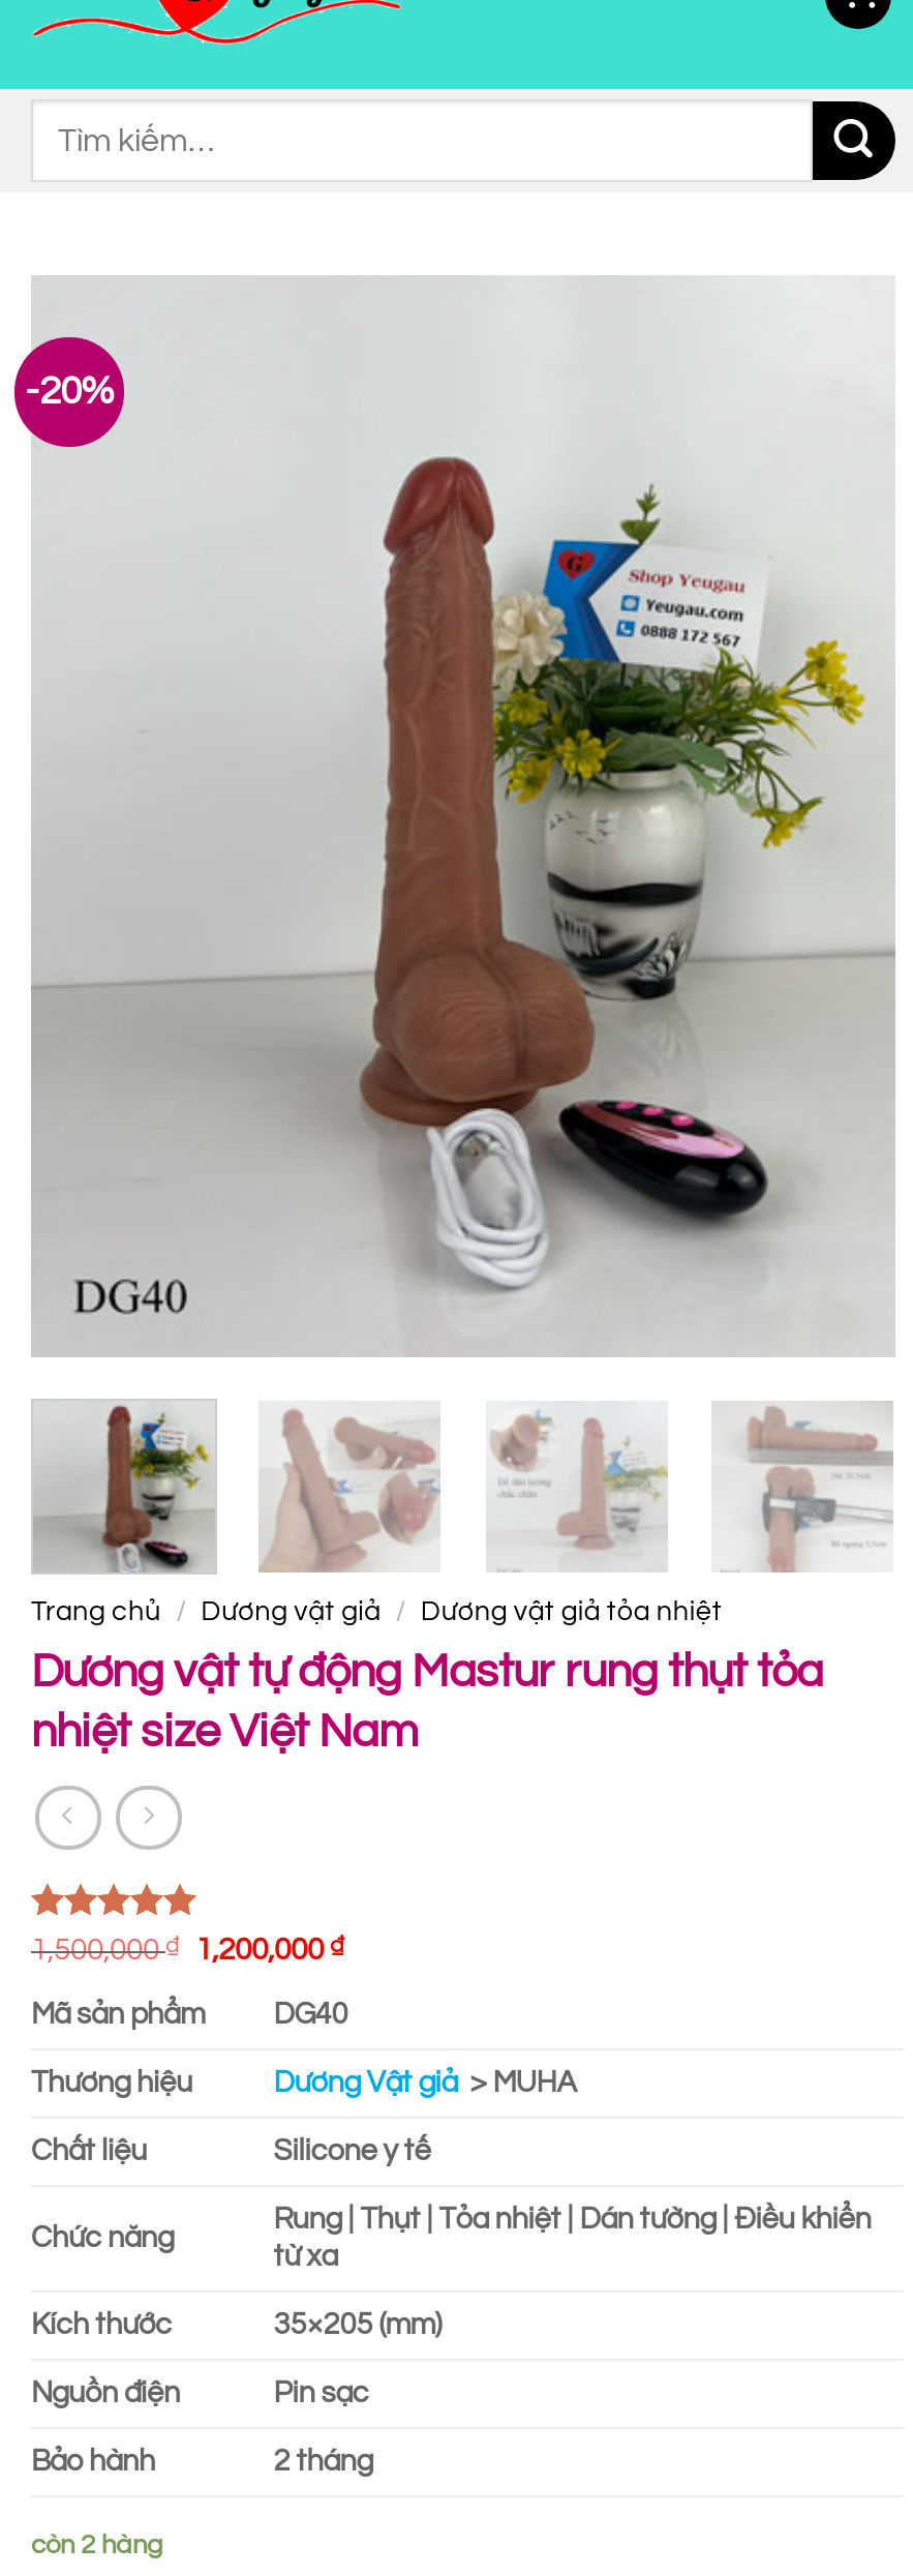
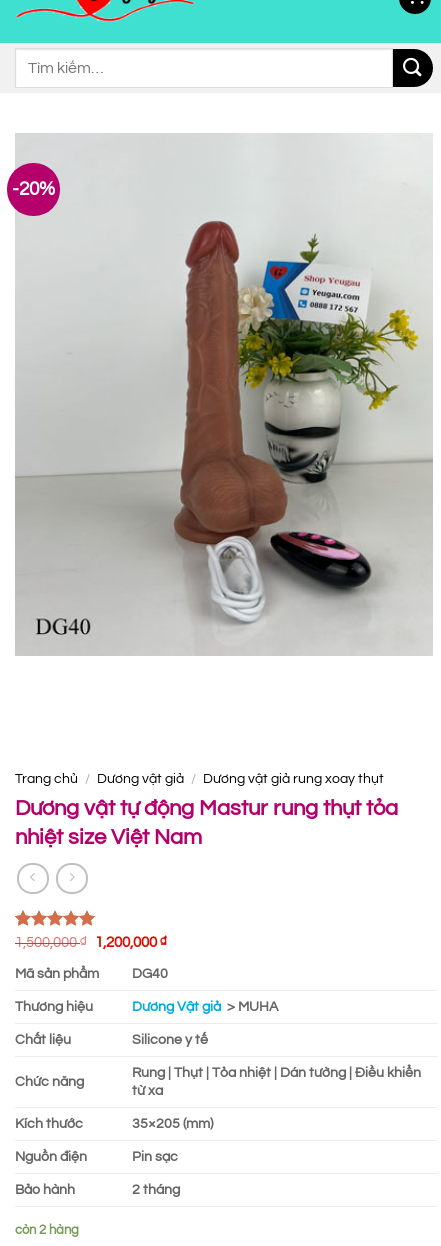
- [image]

- [image]

- [image]

- [image]

- Trang chủ / Dương vật giả / Dương vật giả tỏa nhiệt
+ Trang chủ / Dương vật giả / Dương vật giả rung xoay thụt
